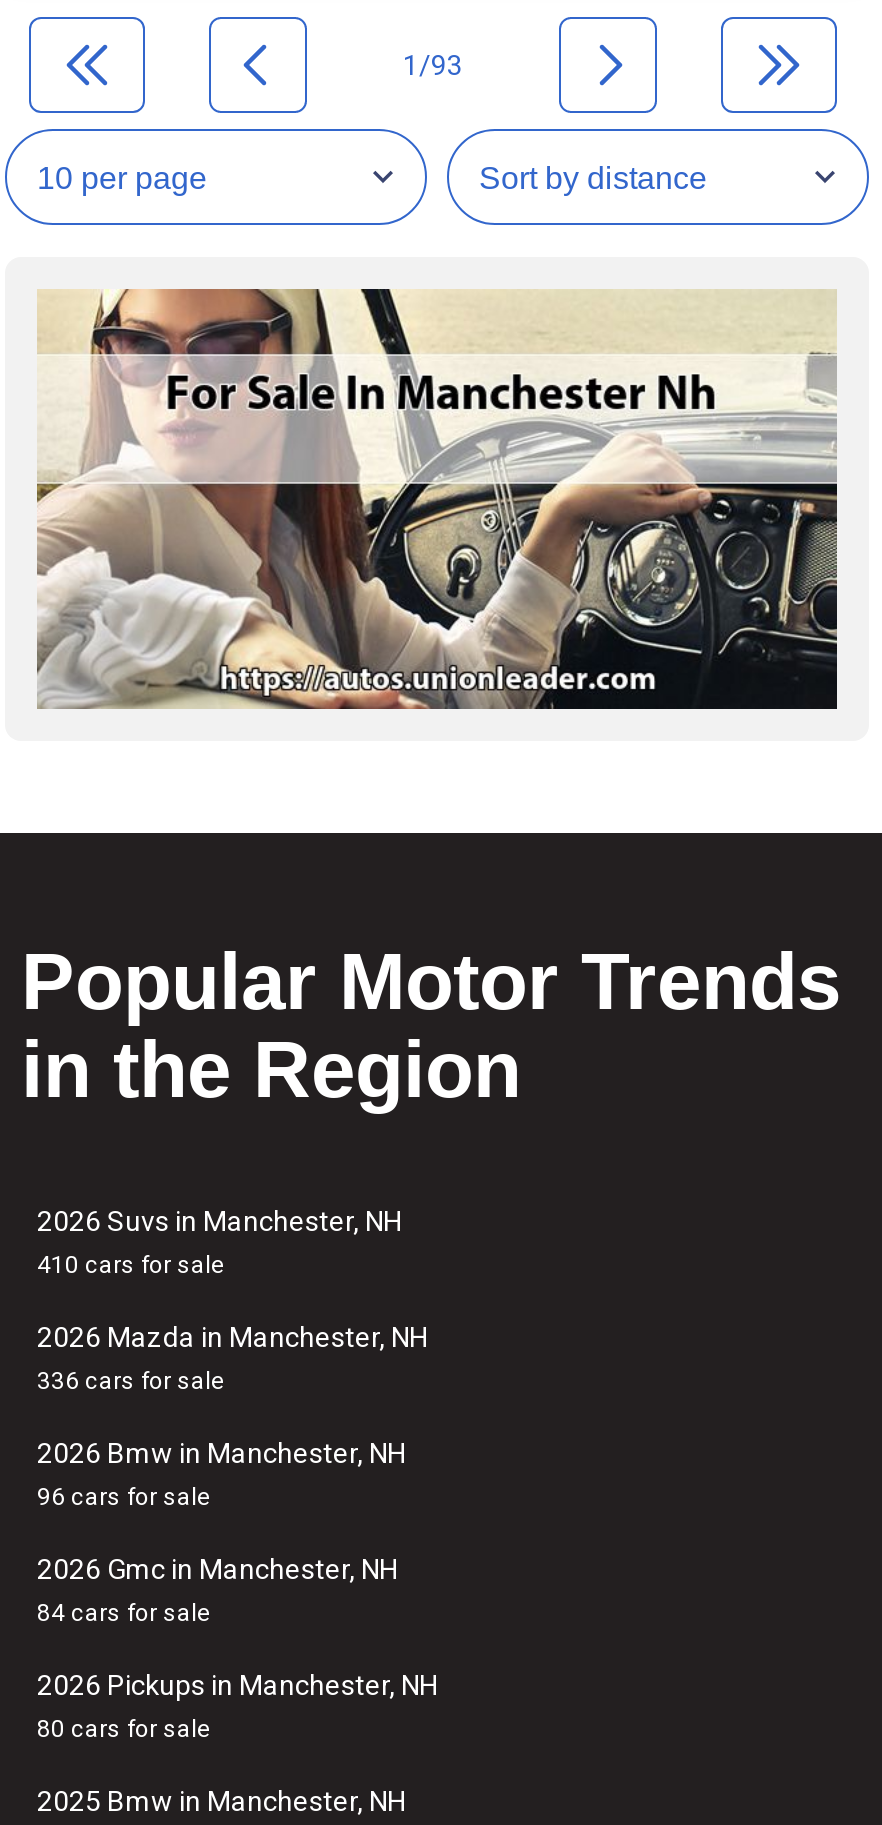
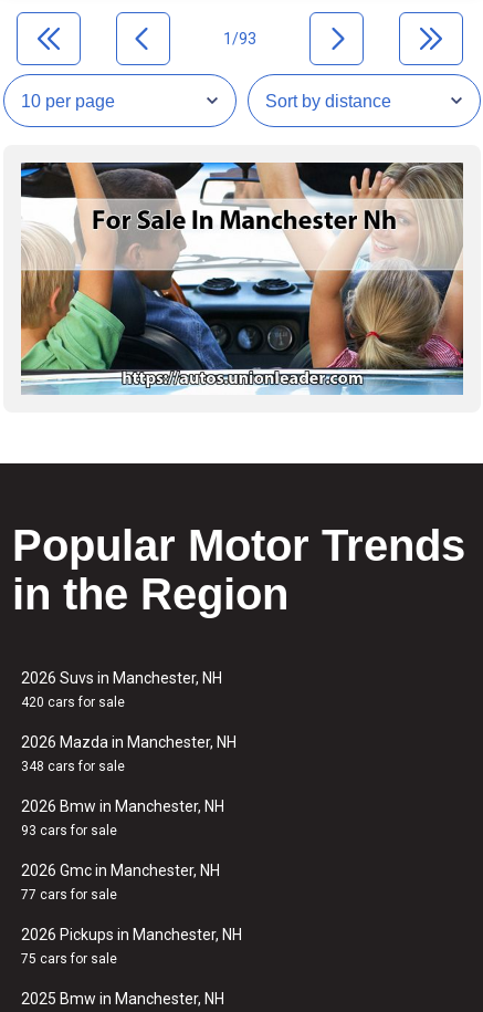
- [image]
+ [image]

- 410 cars for sale
+ 420 cars for sale

- 336 cars for sale
+ 348 cars for sale

- 96 cars for sale
+ 93 cars for sale

- 84 cars for sale
+ 77 cars for sale

- 80 cars for sale
+ 75 cars for sale
